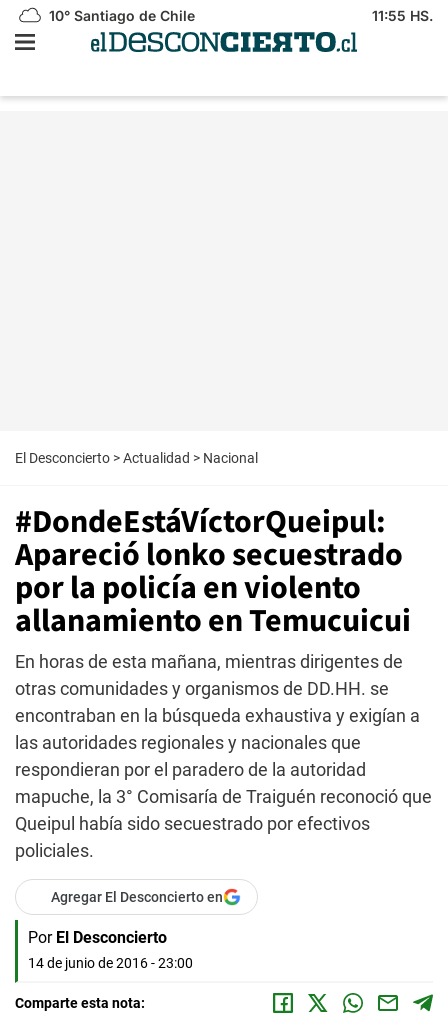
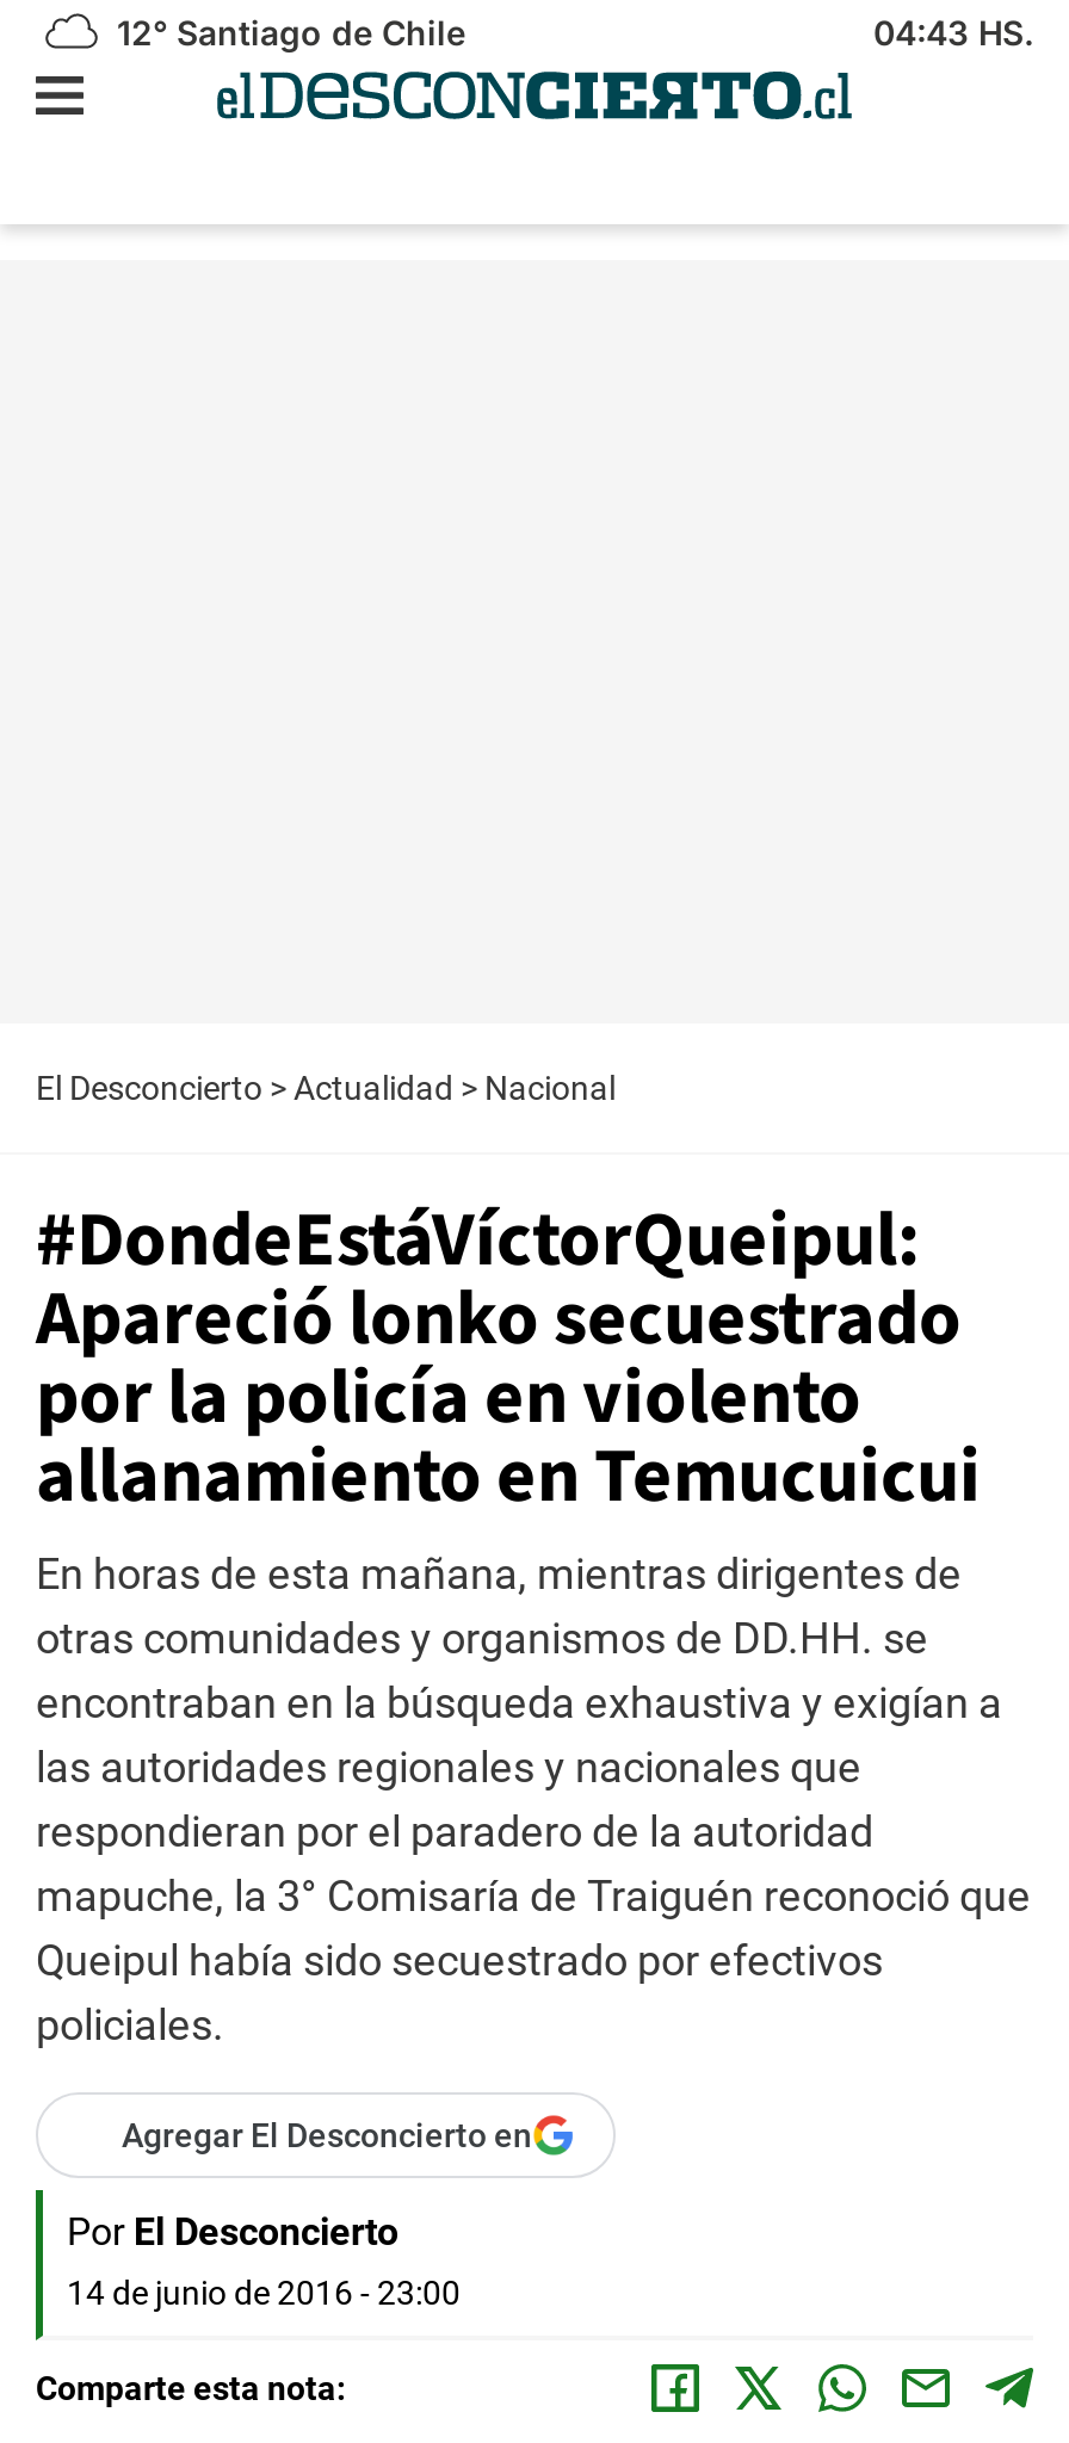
- 10° Santiago de Chile
+ 12° Santiago de Chile

- 11:55 HS.
+ 04:43 HS.
